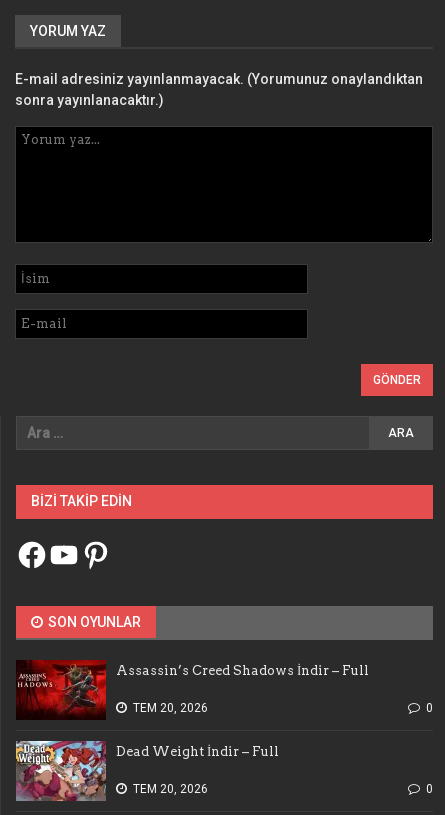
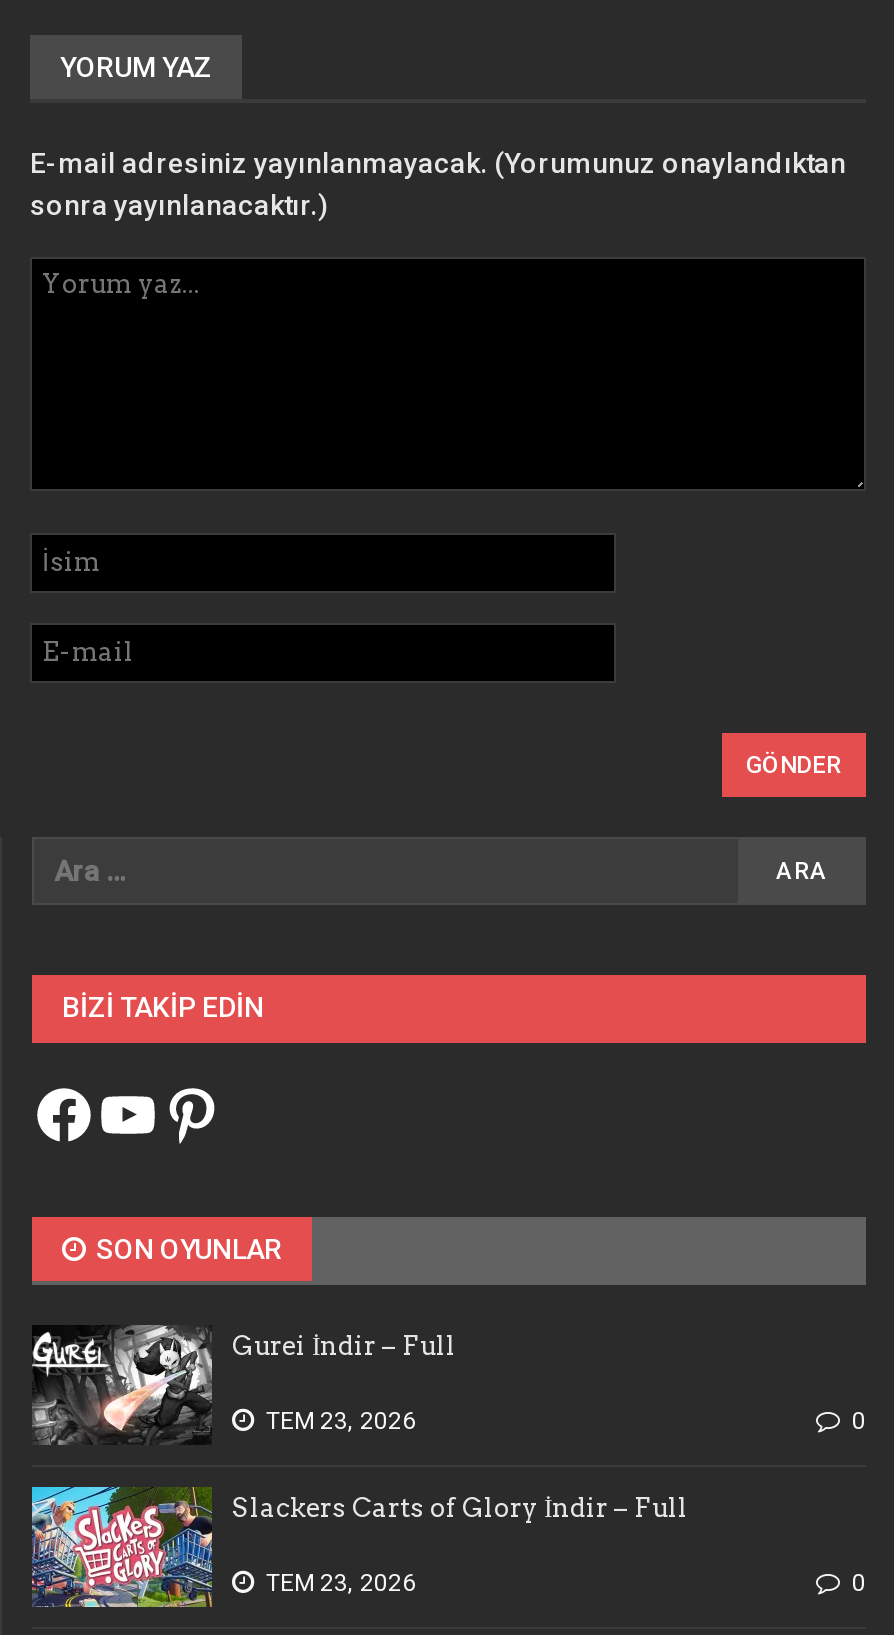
- [image]
- Assassin’s Creed Shadows İndir – Full
+ [image]
+ Gurei İndir – Full

- TEM 20, 2026
+ TEM 23, 2026

- [image]
- Dead Weight İndir – Full
+ [image]
+ Slackers Carts of Glory İndir – Full

- TEM 20, 2026
+ TEM 23, 2026
